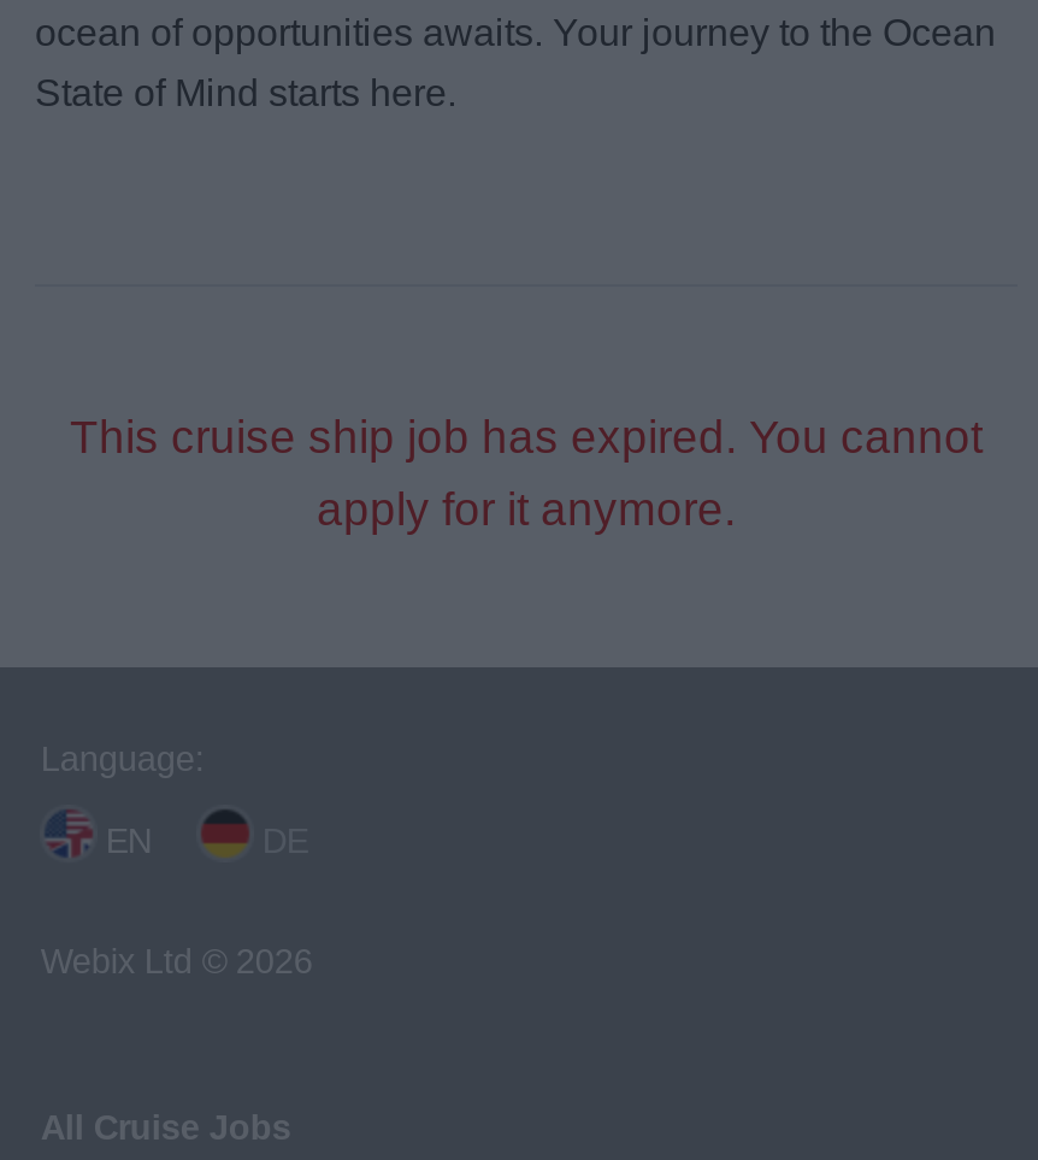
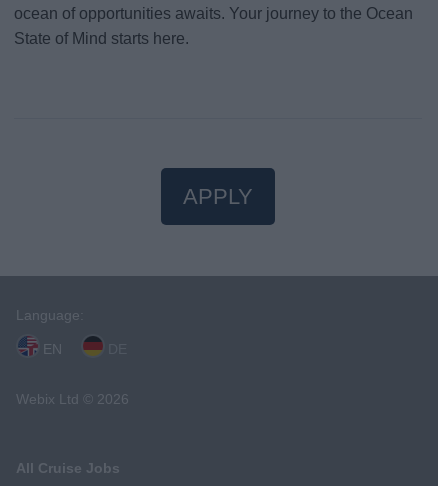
- This cruise ship job has expired. You cannot
- apply for it anymore.
+ APPLY
